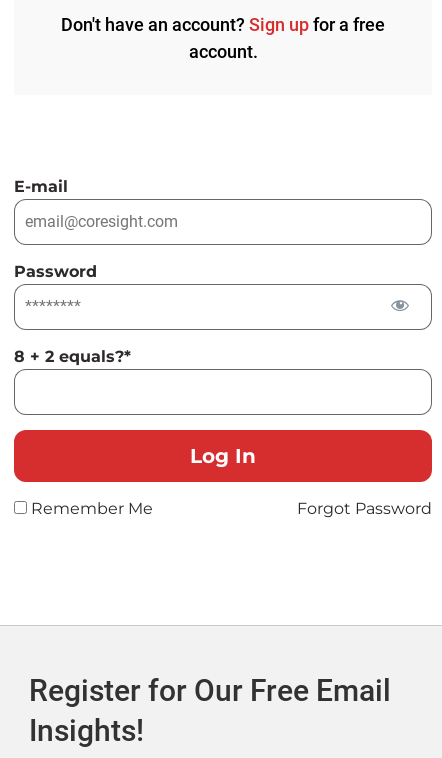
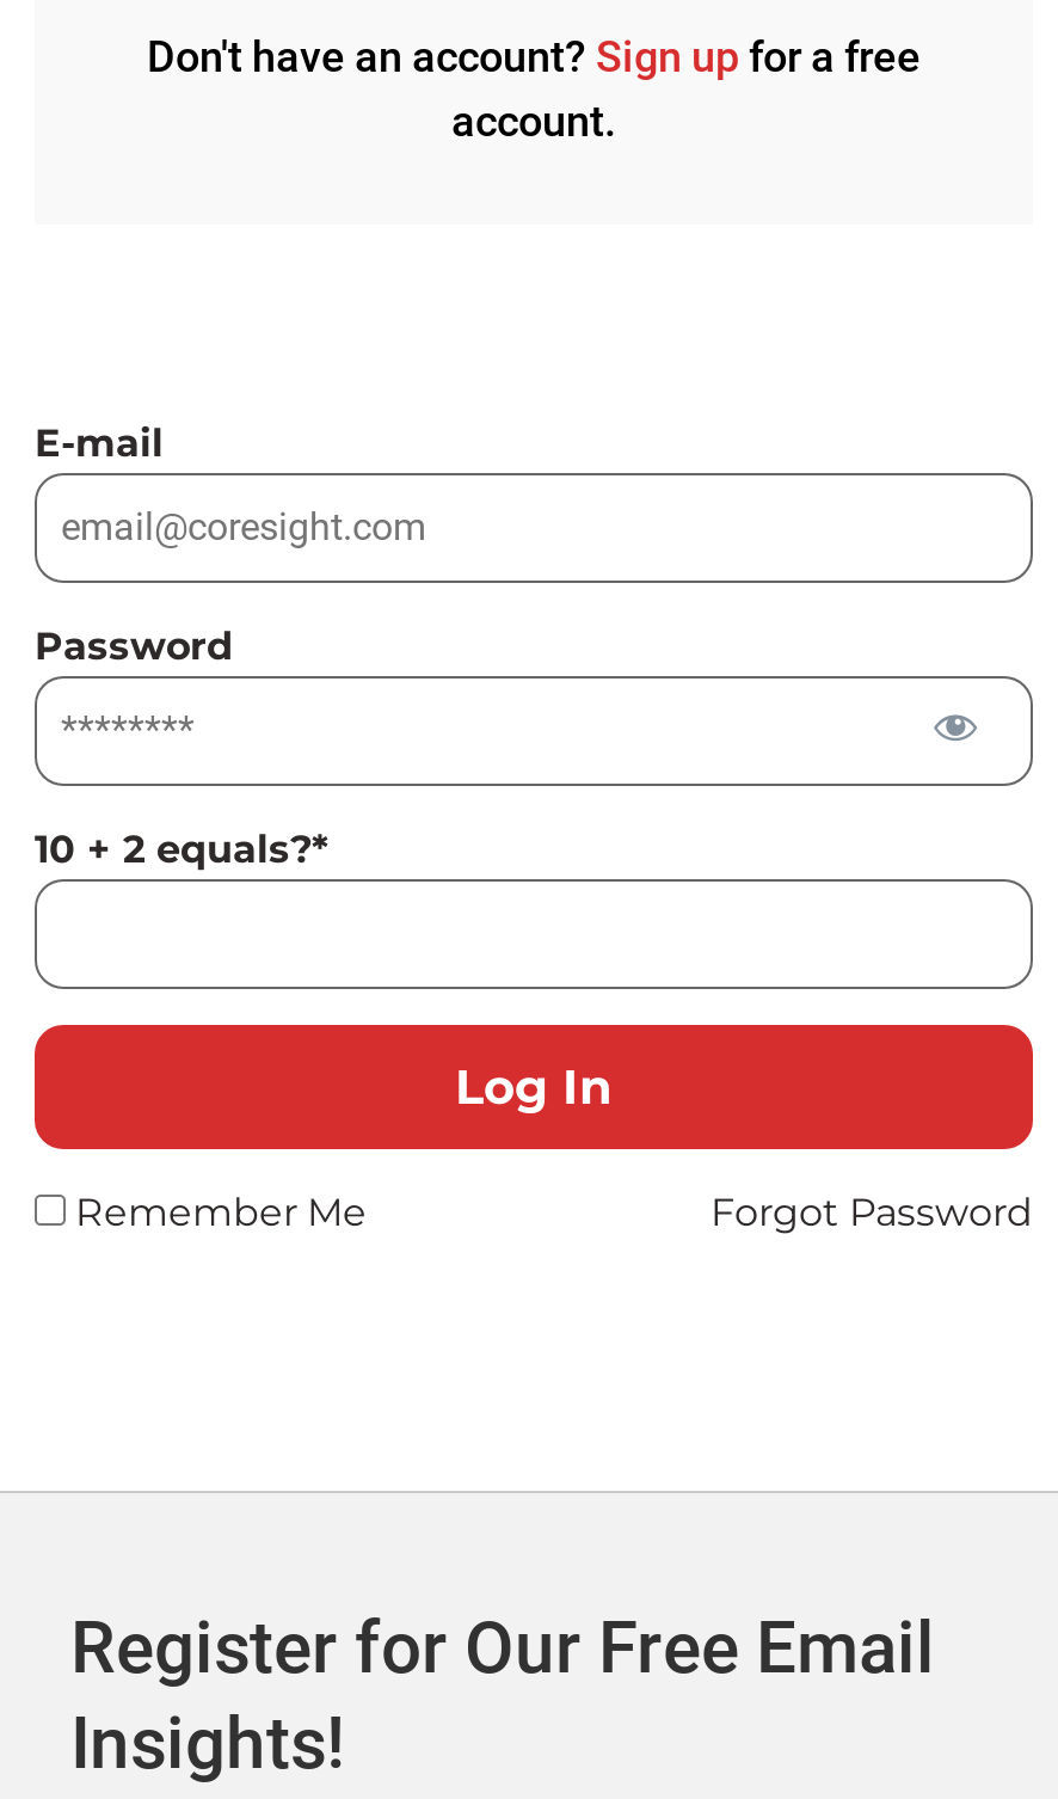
- 8 + 2 equals?*
+ 10 + 2 equals?*
